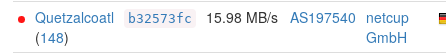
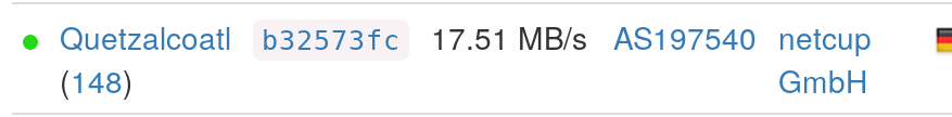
- Quetzalcoatl b32573fc 15.98 MB/s AS197540 netcup
+ Quetzalcoatl b32573fc 17.51 MB/s AS197540 netcup
